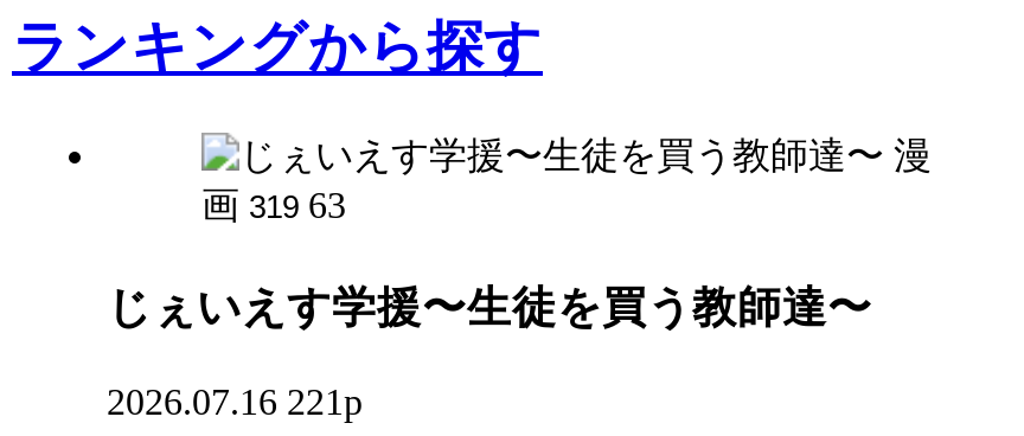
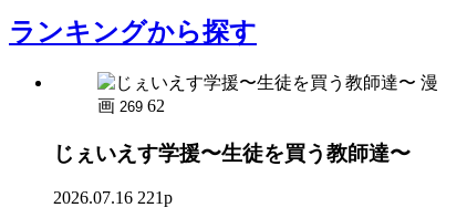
- 画 319 63
+ 画 269 62
